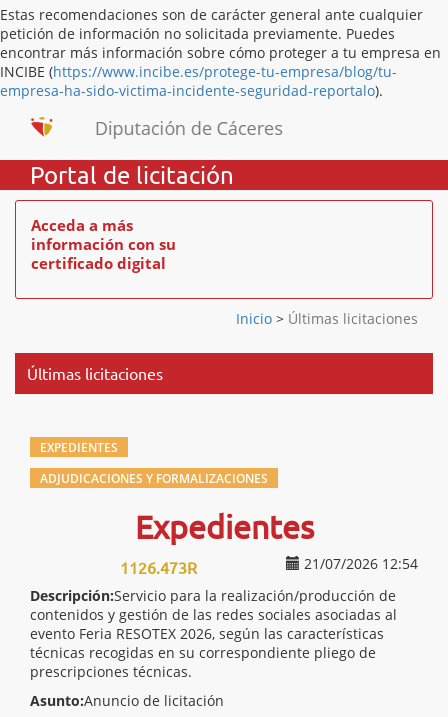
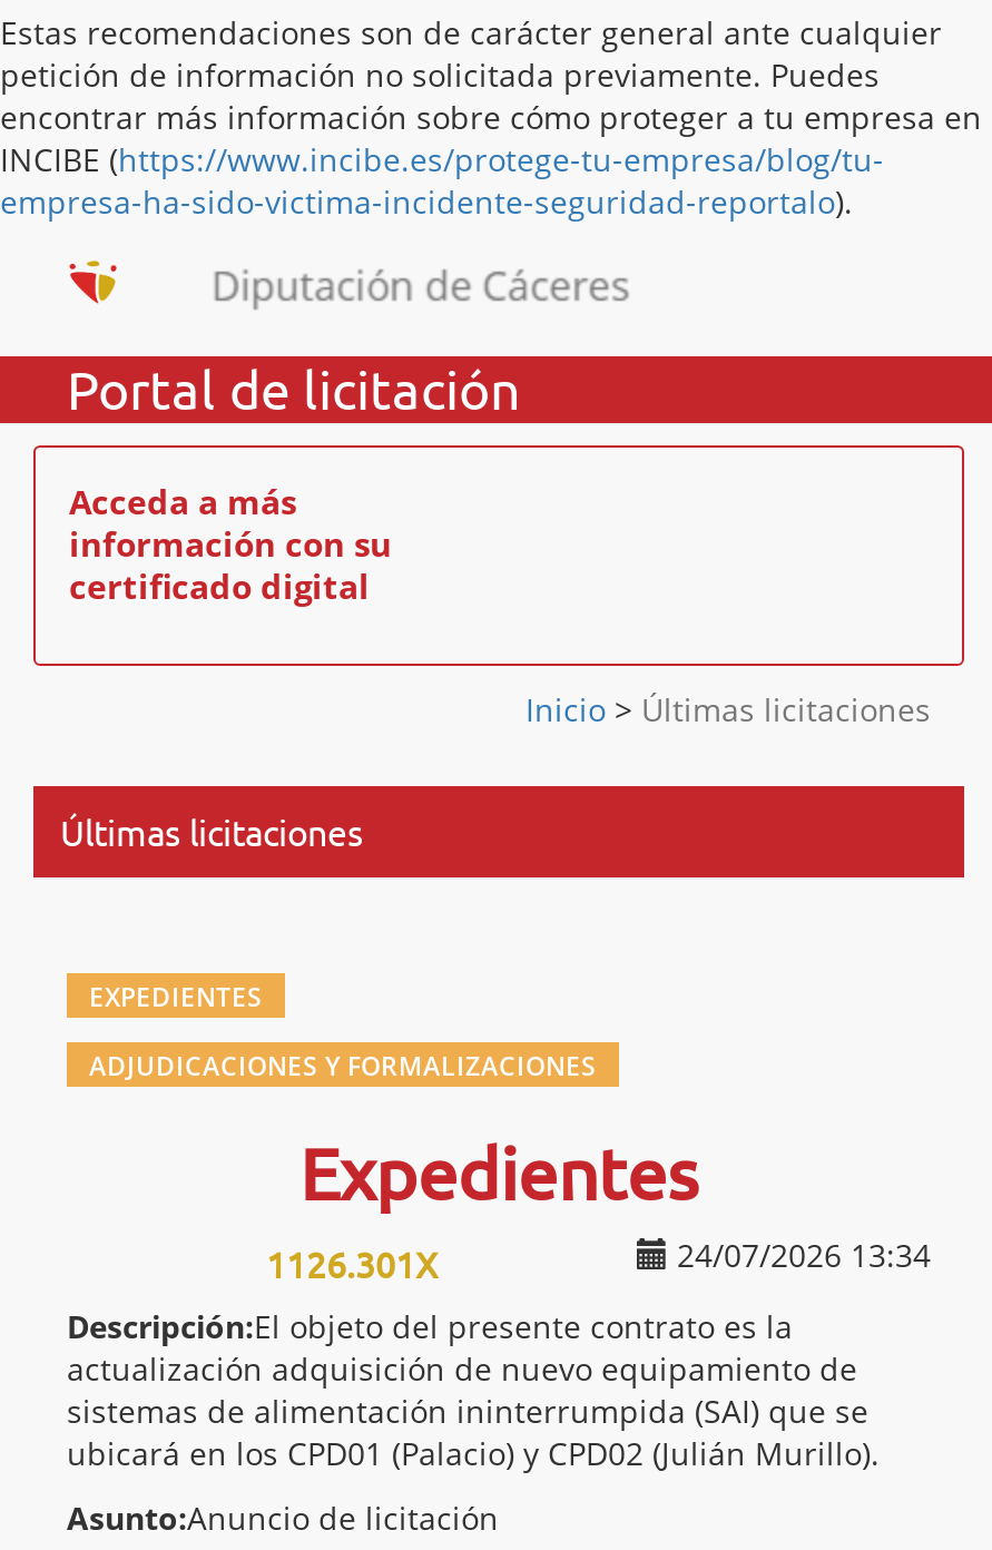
- 21/07/2026 12:54
- 1126.473R
- Descripción:Servicio para la realización/producción de
- contenidos y gestión de las redes sociales asociadas al
- evento Feria RESOTEX 2026, según las características
- técnicas recogidas en su correspondiente pliego de
- prescripciones técnicas.
+ 24/07/2026 13:34
+ 1126.301X
+ Descripción:El objeto del presente contrato es la
+ actualización adquisición de nuevo equipamiento de
+ sistemas de alimentación ininterrumpida (SAI) que se
+ ubicará en los CPD01 (Palacio) y CPD02 (Julián Murillo).
